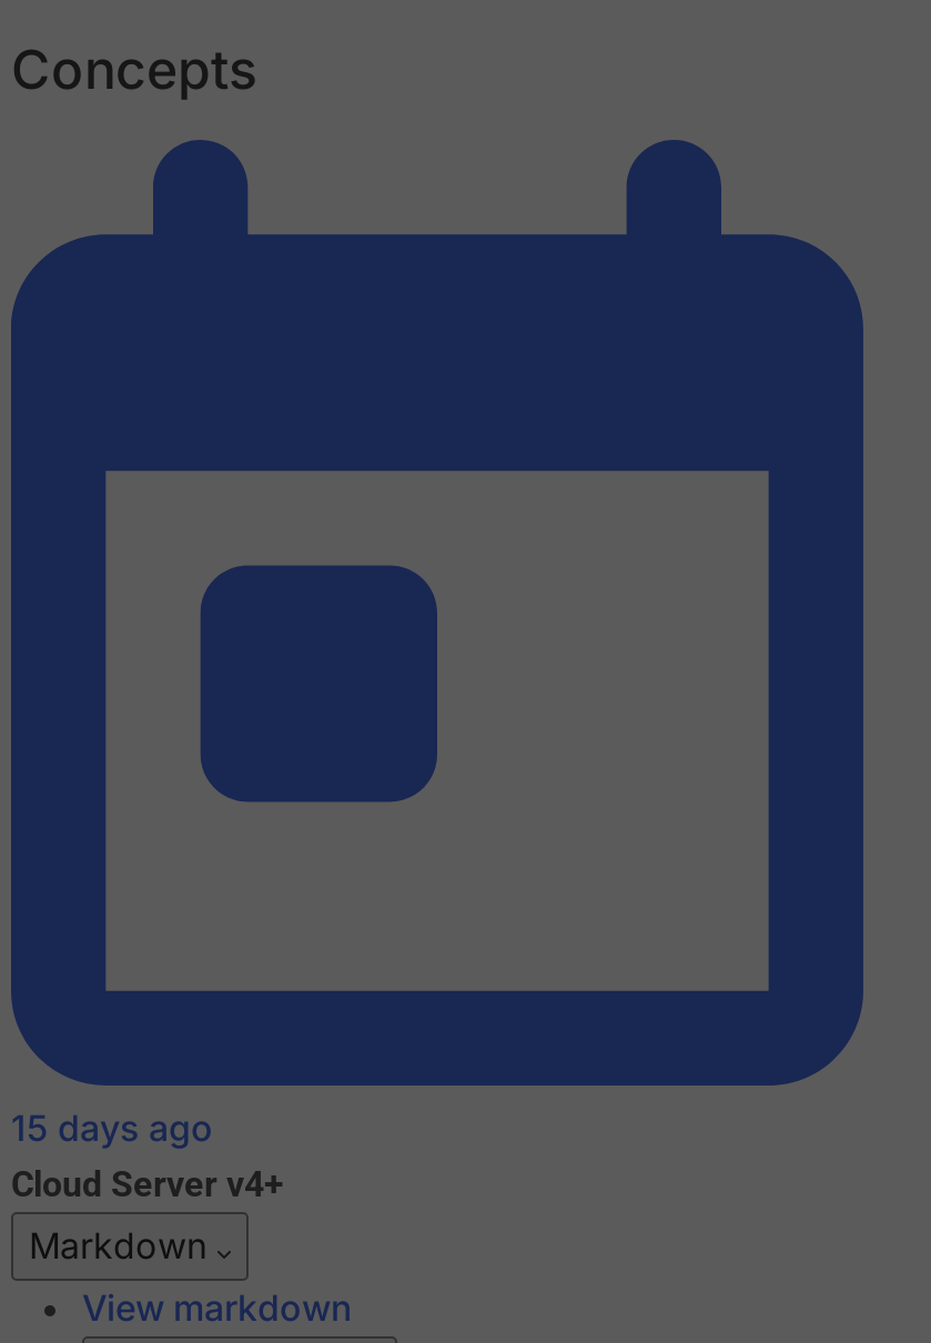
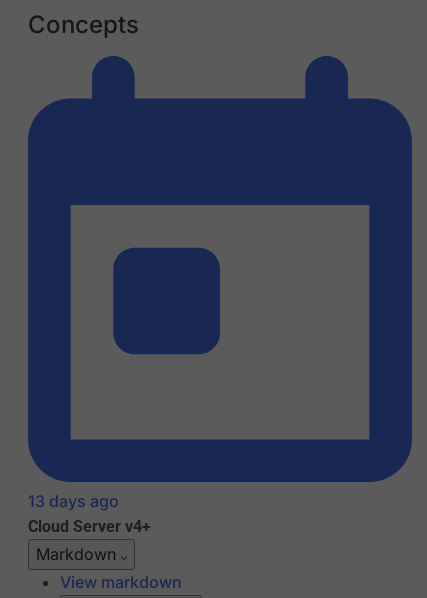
- 15 days ago
+ 13 days ago
